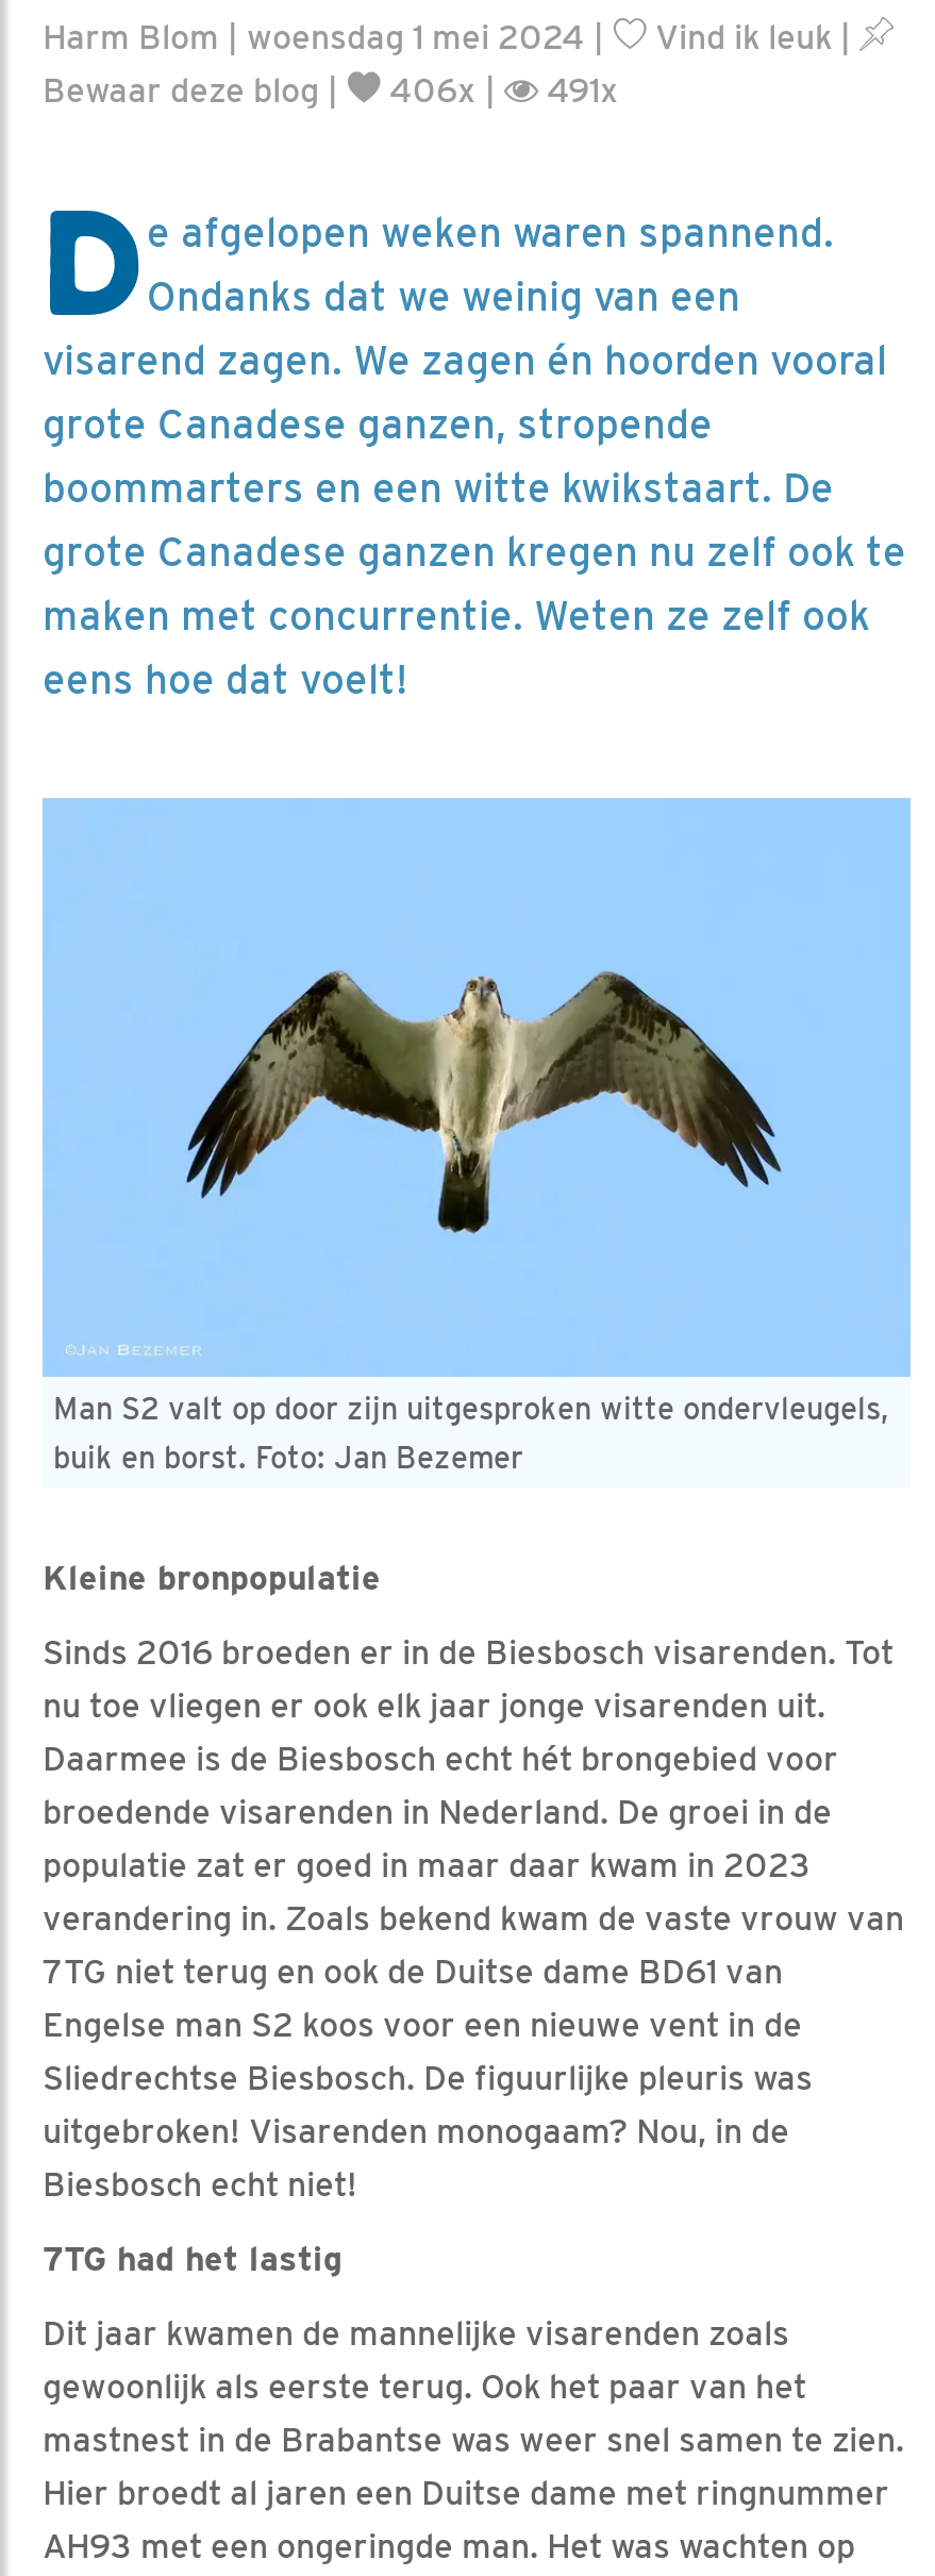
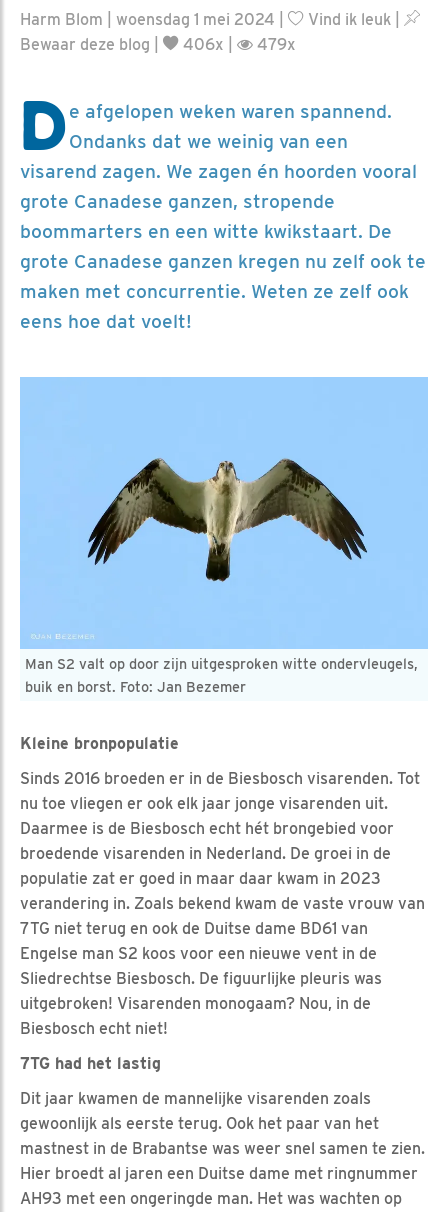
- 491x
+ 479x
